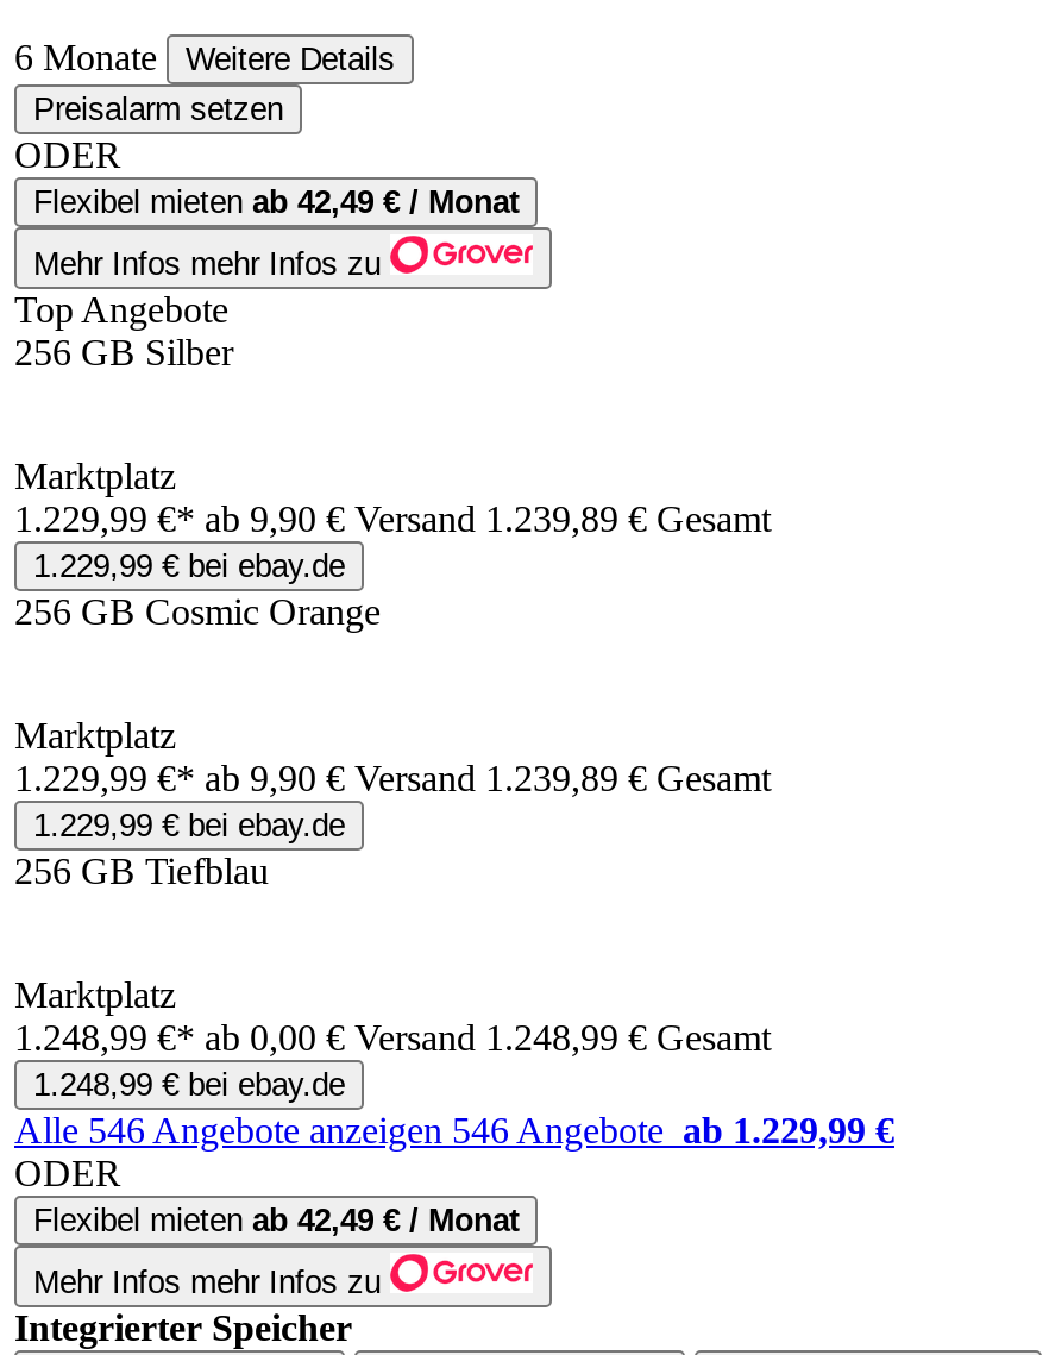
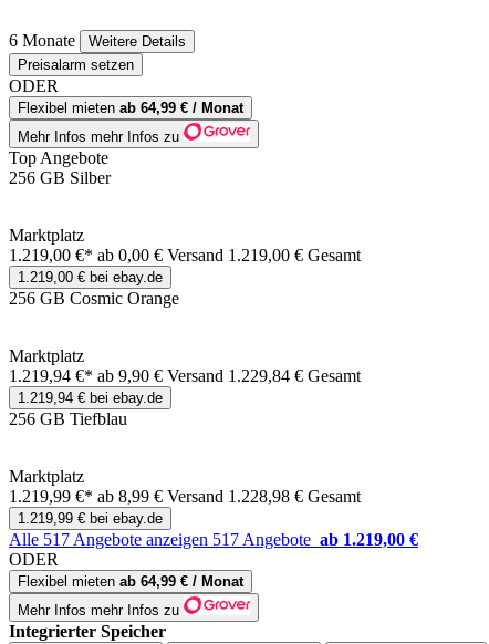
- Flexibel mieten ab 42,49 € / Monat
+ Flexibel mieten ab 64,99 € / Monat

- 1.229,99 €* ab 9,90 € Versand 1.239,89 € Gesamt
+ 1.219,00 €* ab 0,00 € Versand 1.219,00 € Gesamt

- 1.229,99 € bei ebay.de
+ 1.219,00 € bei ebay.de

- 1.229,99 €* ab 9,90 € Versand 1.239,89 € Gesamt
+ 1.219,94 €* ab 9,90 € Versand 1.229,84 € Gesamt

- 1.229,99 € bei ebay.de
+ 1.219,94 € bei ebay.de

- 1.248,99 €* ab 0,00 € Versand 1.248,99 € Gesamt
+ 1.219,99 €* ab 8,99 € Versand 1.228,98 € Gesamt

- 1.248,99 € bei ebay.de
+ 1.219,99 € bei ebay.de

- Alle 546 Angebote anzeigen 546 Angebote ab 1.229,99 €
+ Alle 517 Angebote anzeigen 517 Angebote ab 1.219,00 €

- Flexibel mieten ab 42,49 € / Monat
+ Flexibel mieten ab 64,99 € / Monat
